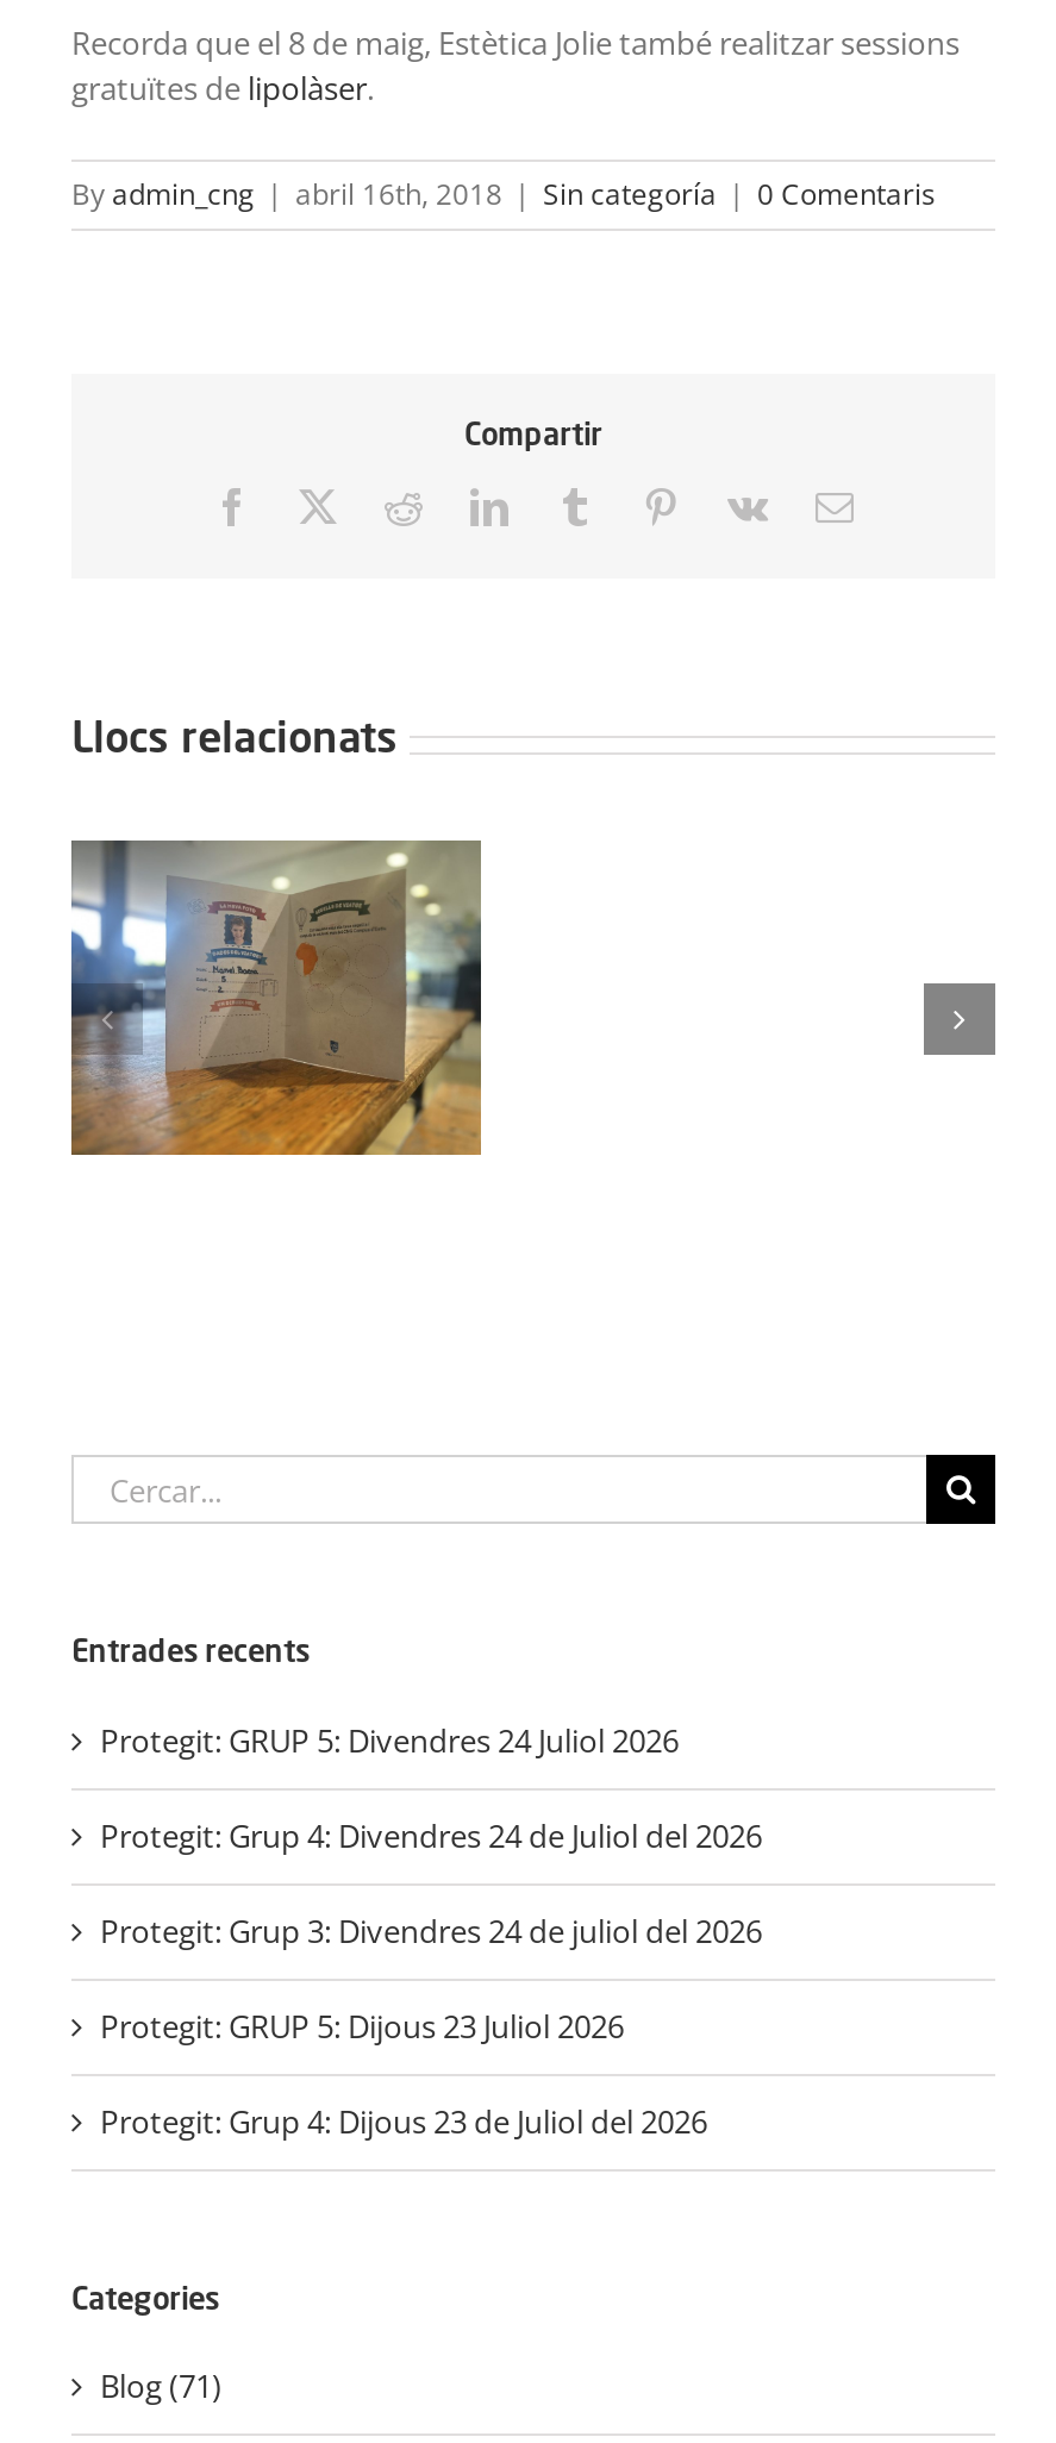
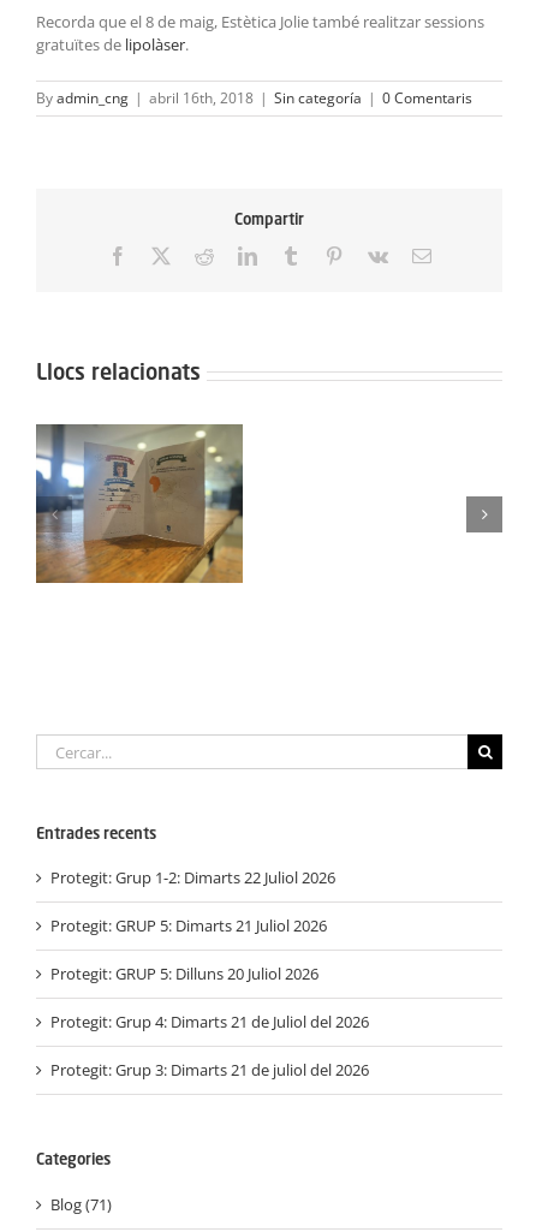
- Protegit: GRUP 5: Divendres 24 Juliol 2026
+ Protegit: Grup 1-2: Dimarts 22 Juliol 2026

- Protegit: Grup 4: Divendres 24 de Juliol del 2026
+ Protegit: GRUP 5: Dimarts 21 Juliol 2026

- Protegit: Grup 3: Divendres 24 de juliol del 2026
+ Protegit: GRUP 5: Dilluns 20 Juliol 2026

- Protegit: GRUP 5: Dijous 23 Juliol 2026
+ Protegit: Grup 4: Dimarts 21 de Juliol del 2026

- Protegit: Grup 4: Dijous 23 de Juliol del 2026
+ Protegit: Grup 3: Dimarts 21 de juliol del 2026
